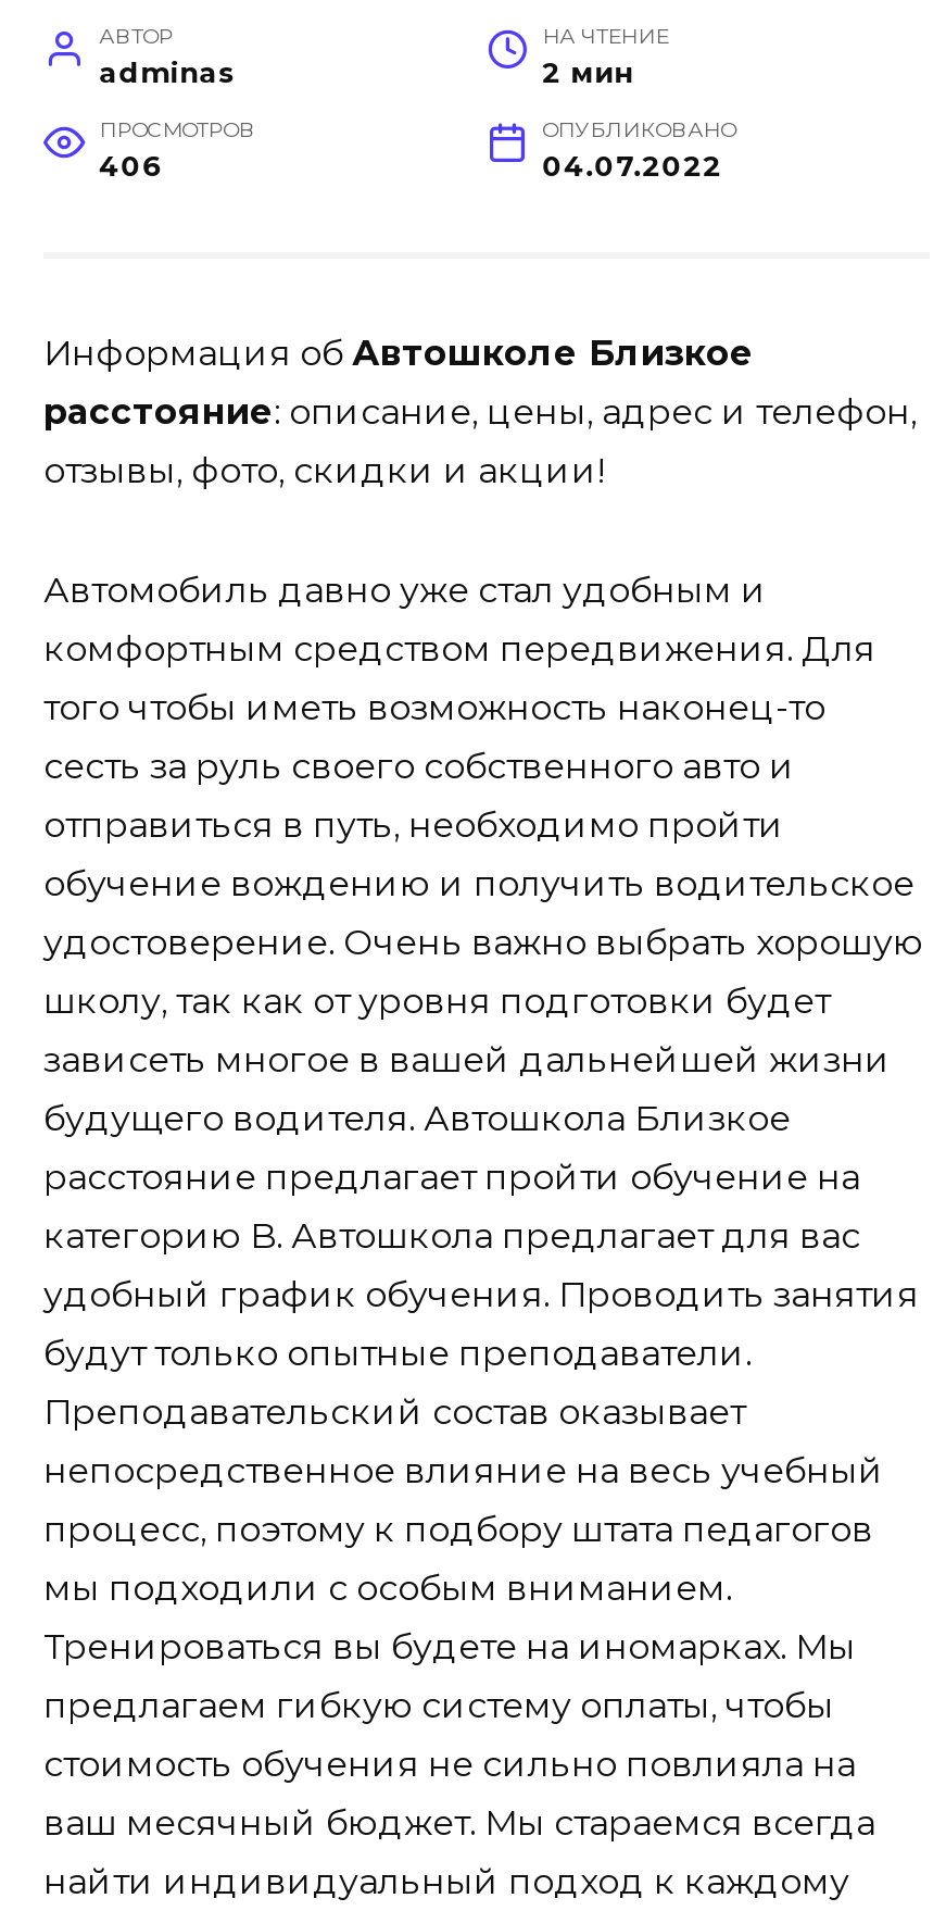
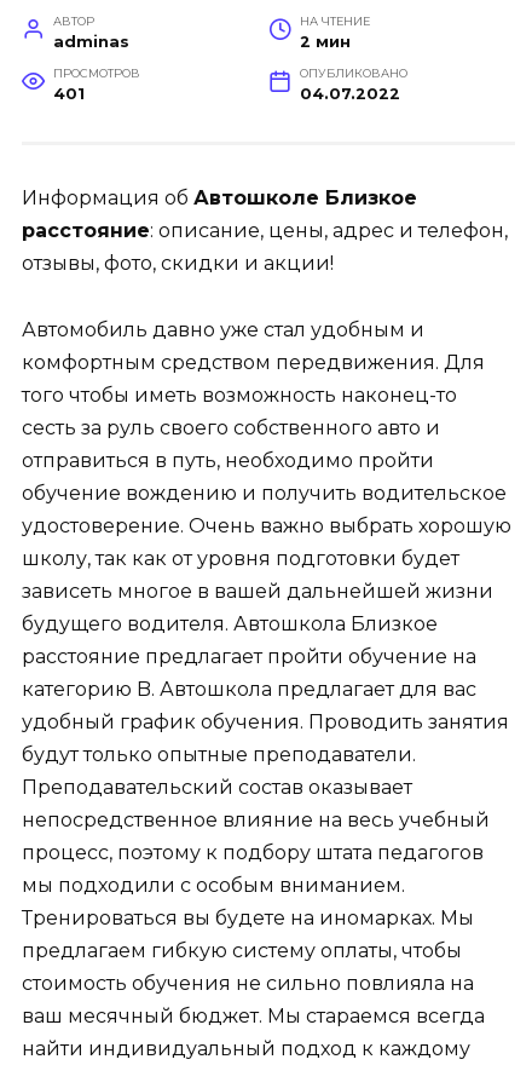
- 406
+ 401
